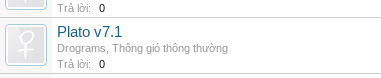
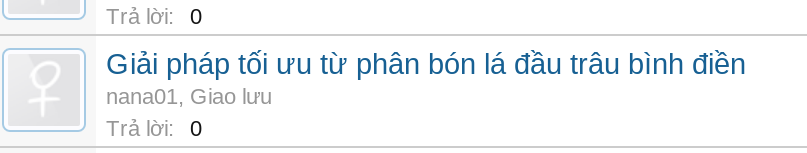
- Plato v7.1
- Drograms, Thông gió thông thường
+ Giải pháp tối ưu từ phân bón lá đầu trâu bình điền
+ nana01, Giao lưu
